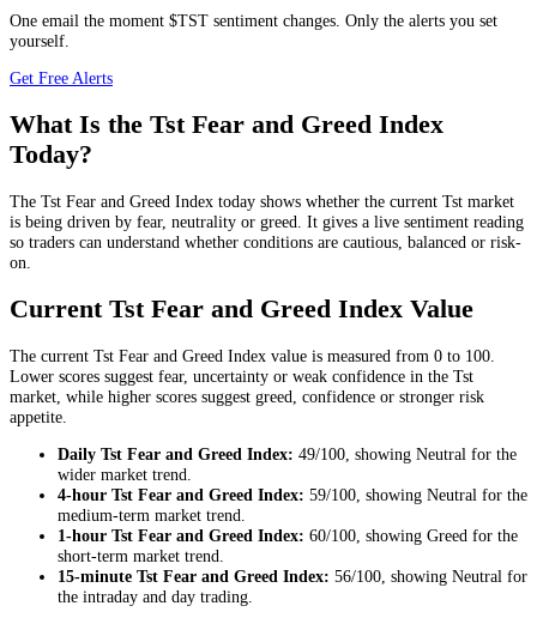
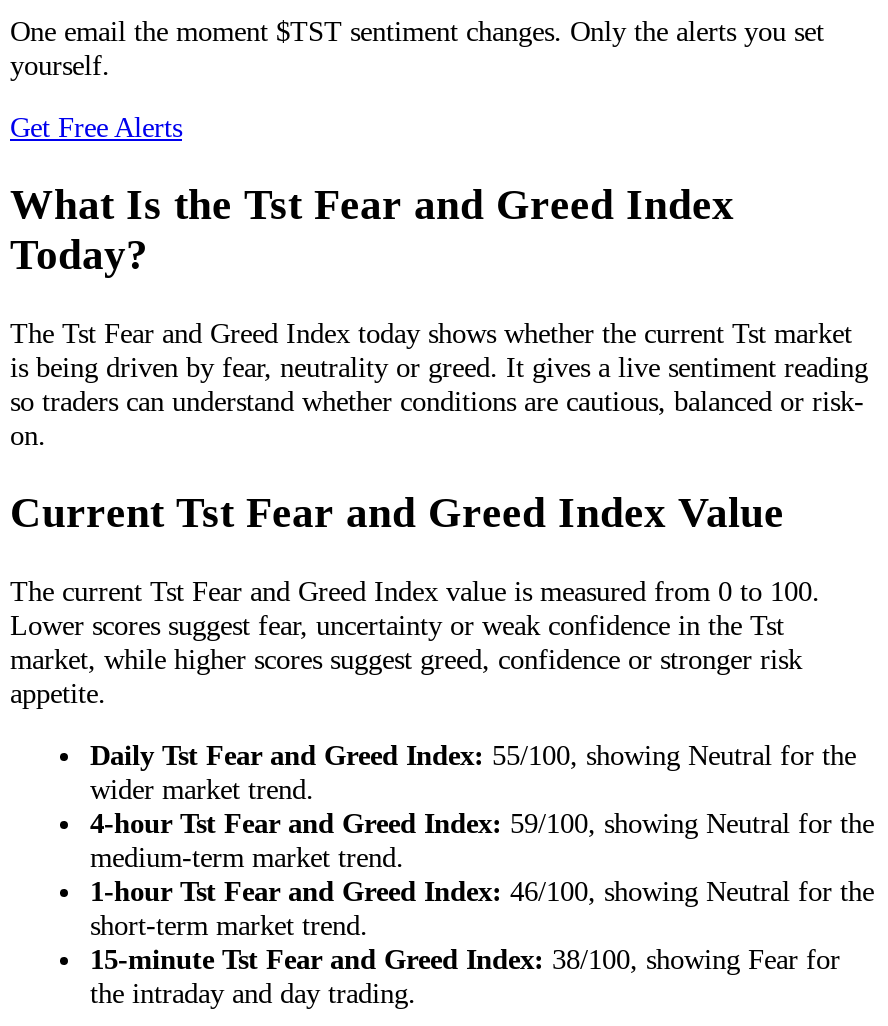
- Daily Tst Fear and Greed Index: 49/100, showing Neutral for the
+ Daily Tst Fear and Greed Index: 55/100, showing Neutral for the

- 1-hour Tst Fear and Greed Index: 60/100, showing Greed for the
+ 1-hour Tst Fear and Greed Index: 46/100, showing Neutral for the

- 15-minute Tst Fear and Greed Index: 56/100, showing Neutral for
+ 15-minute Tst Fear and Greed Index: 38/100, showing Fear for
